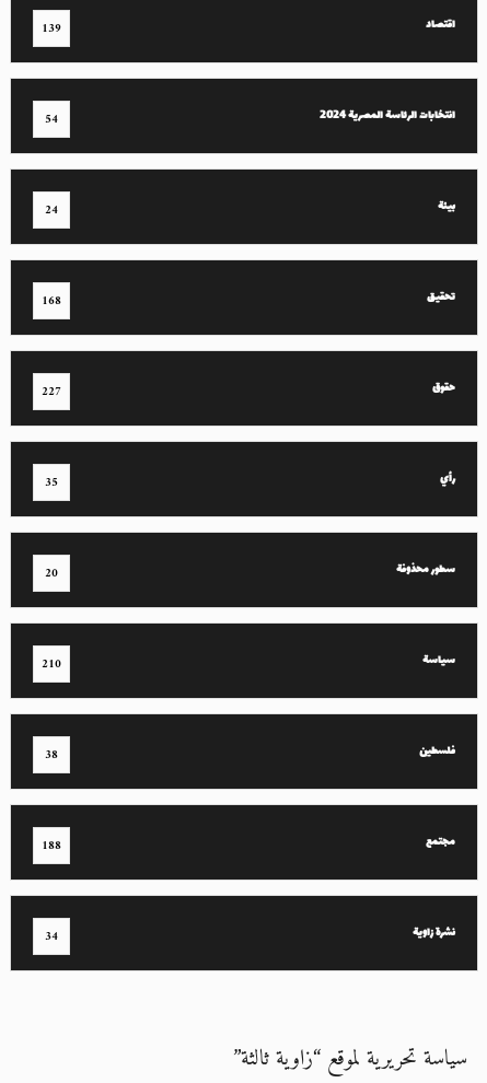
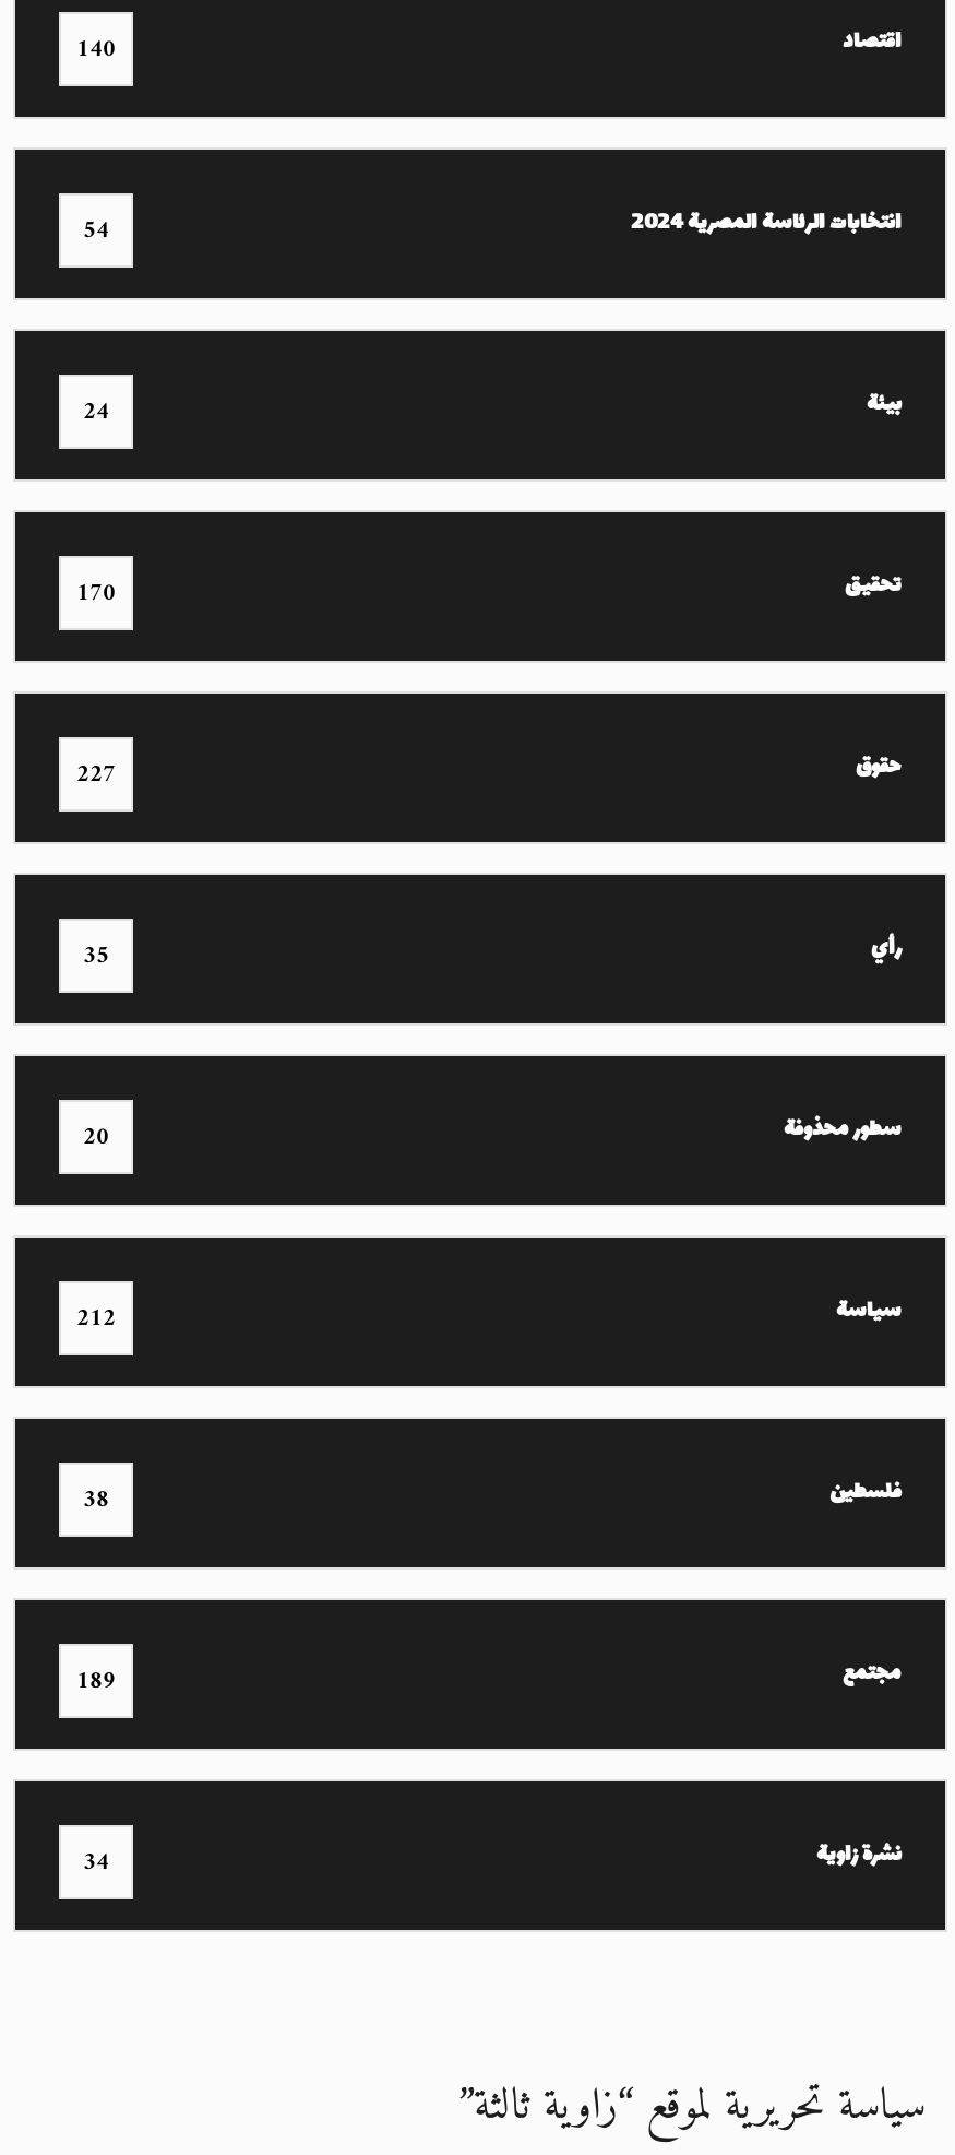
- 139
+ 140

- 168
+ 170

- 210
+ 212

- 188
+ 189
